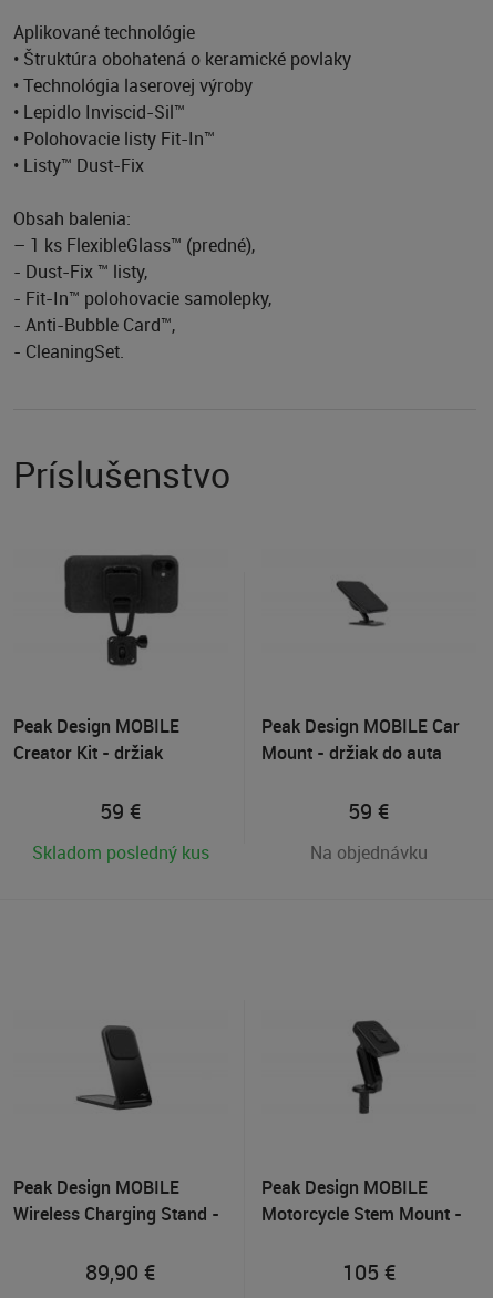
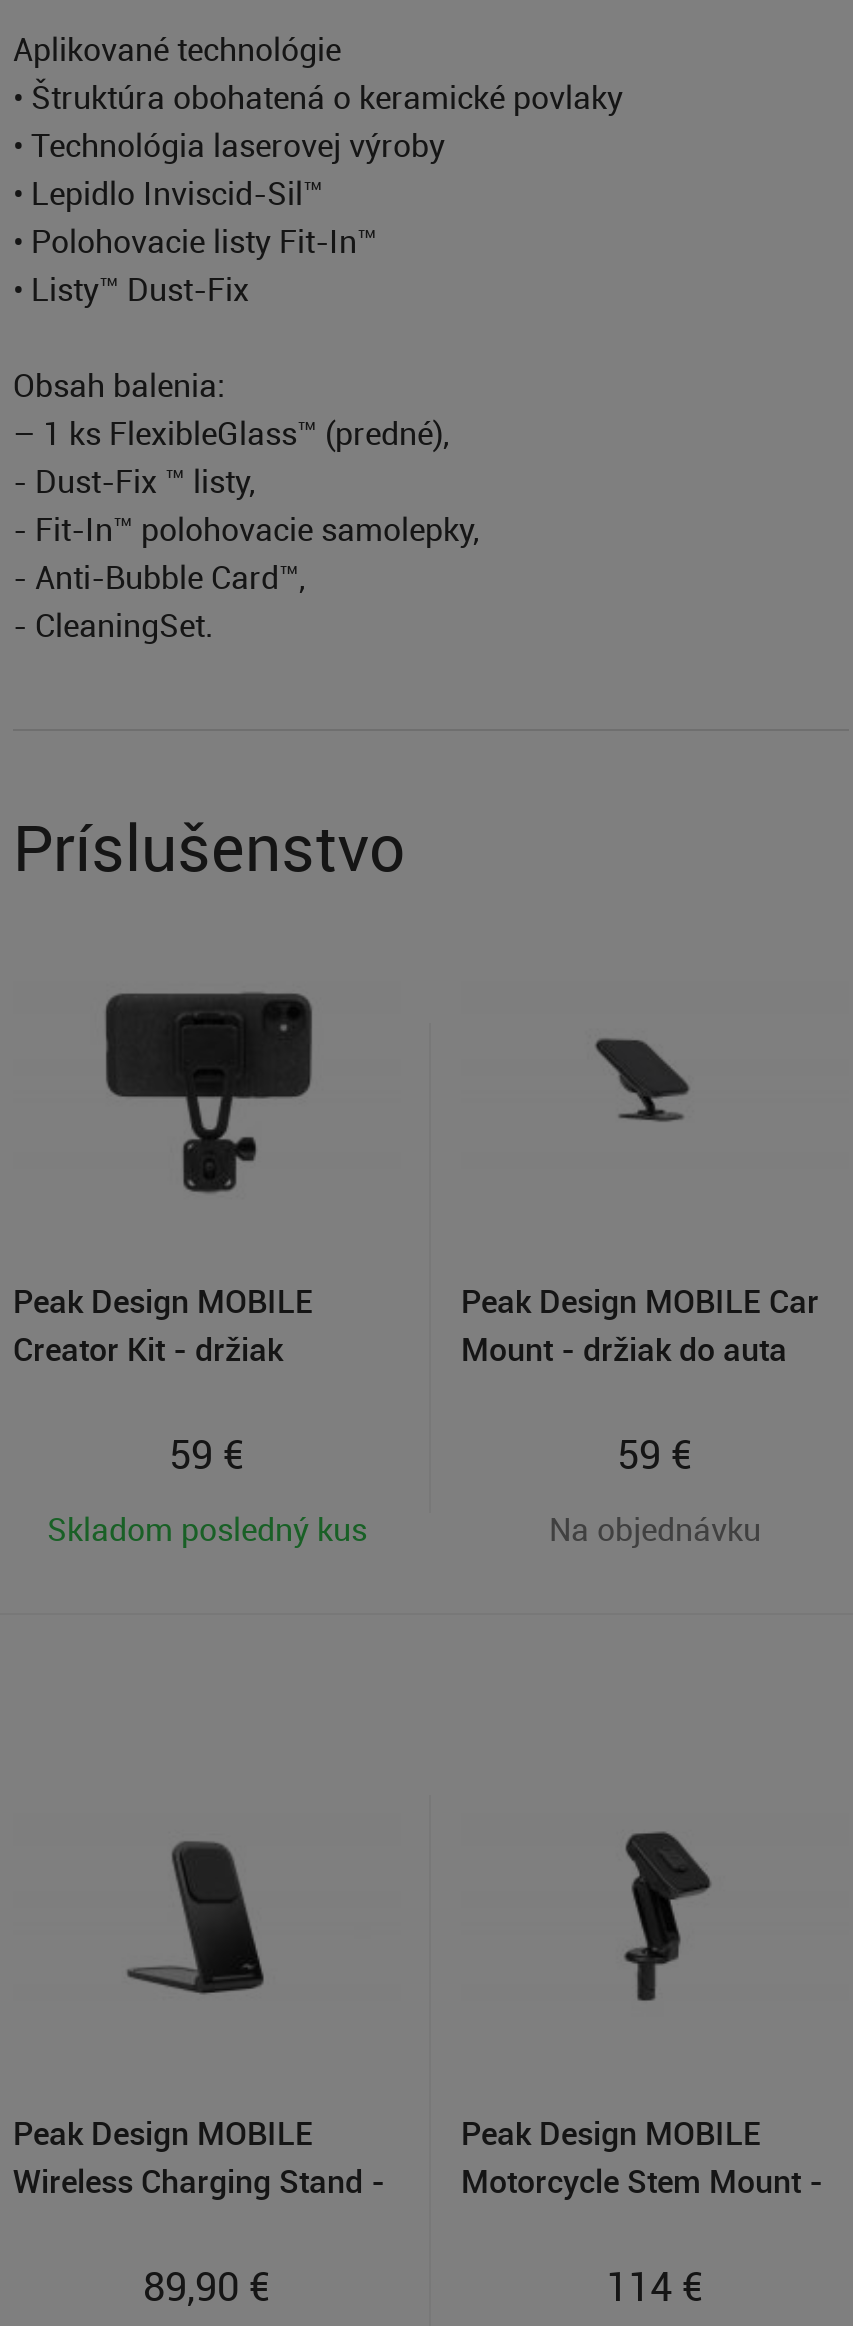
- 105 €
+ 114 €
